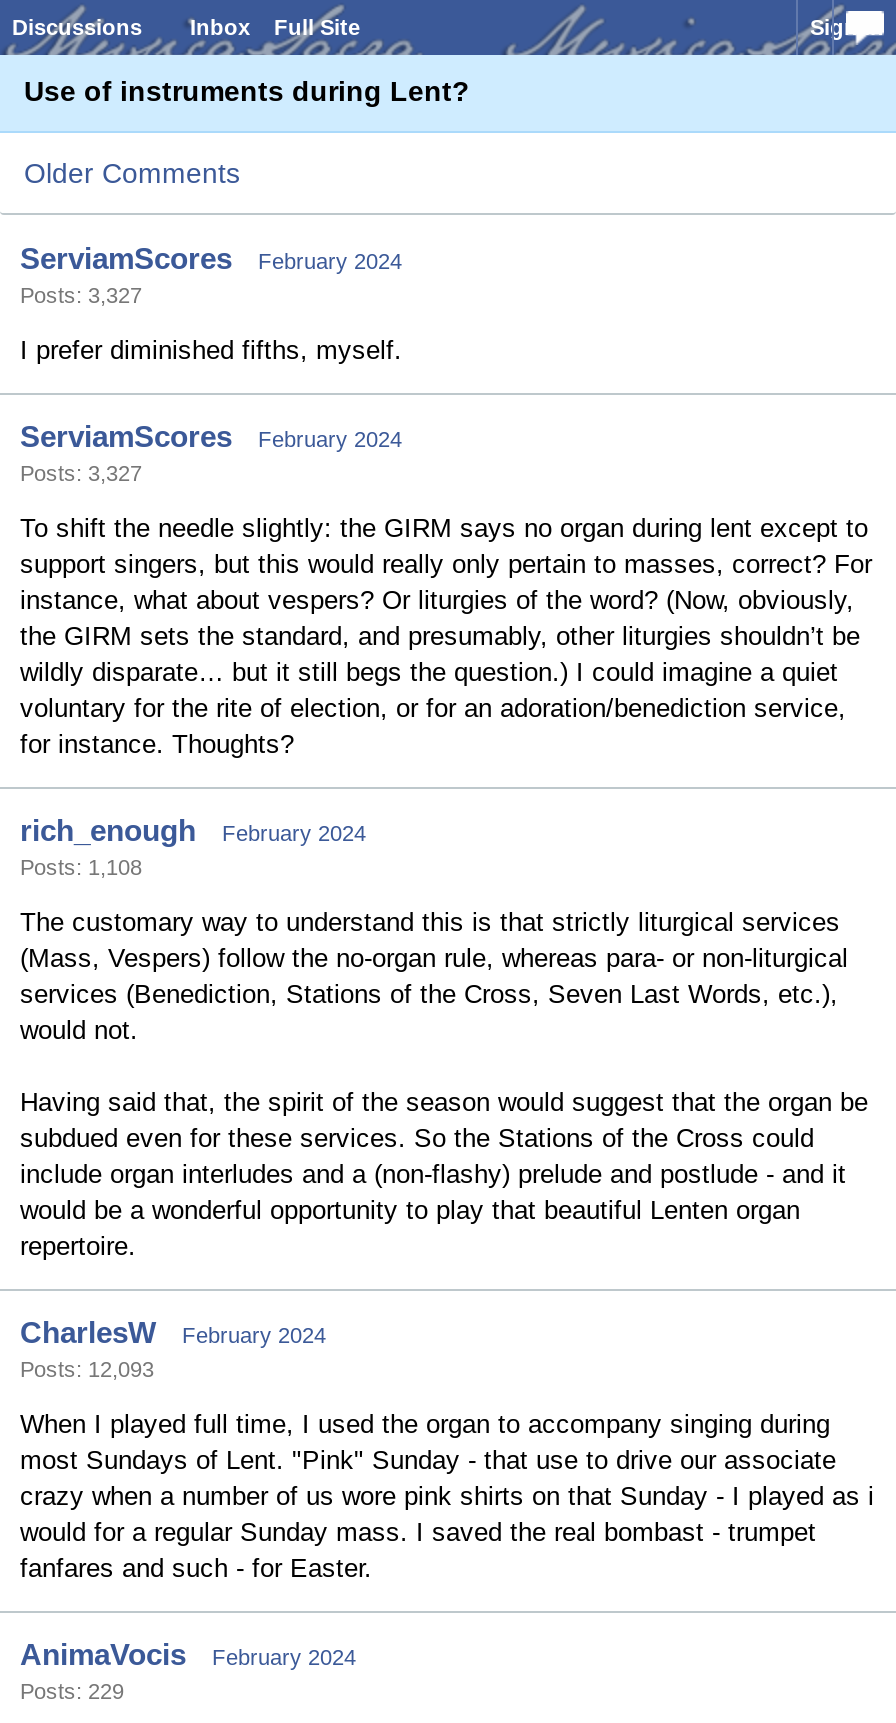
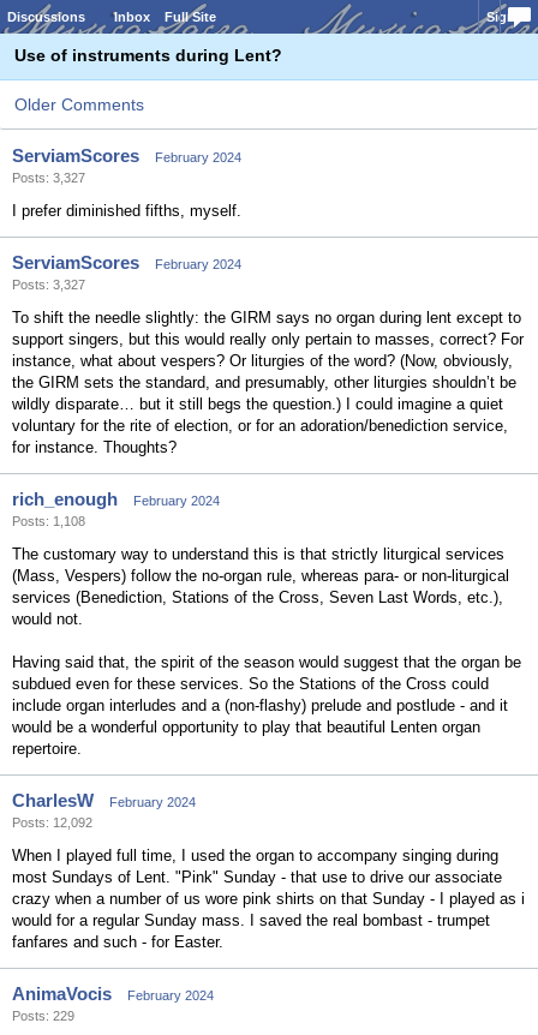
- Posts: 12,093
+ Posts: 12,092
